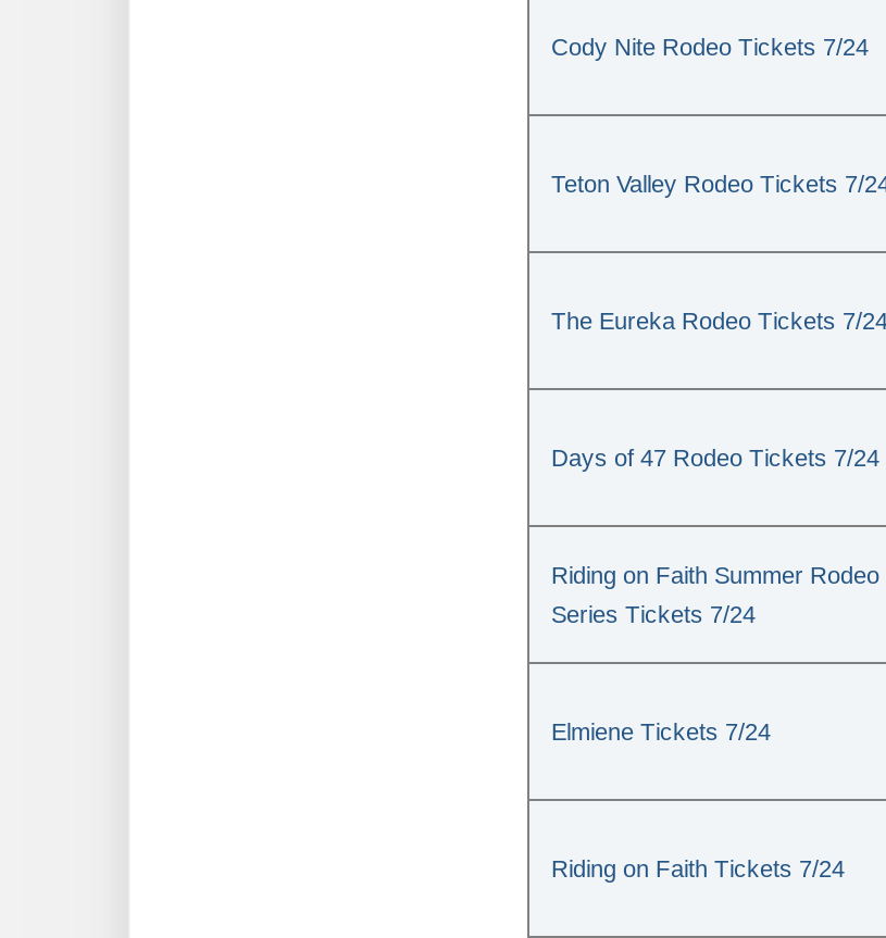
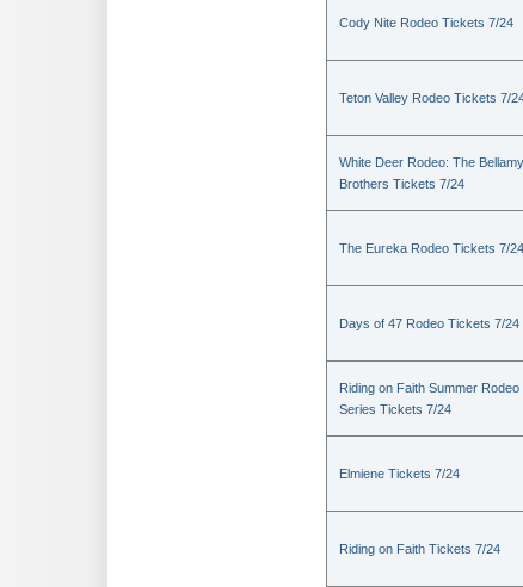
+ White Deer Rodeo: The Bellamy
+ Brothers Tickets 7/24
